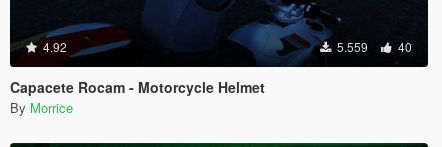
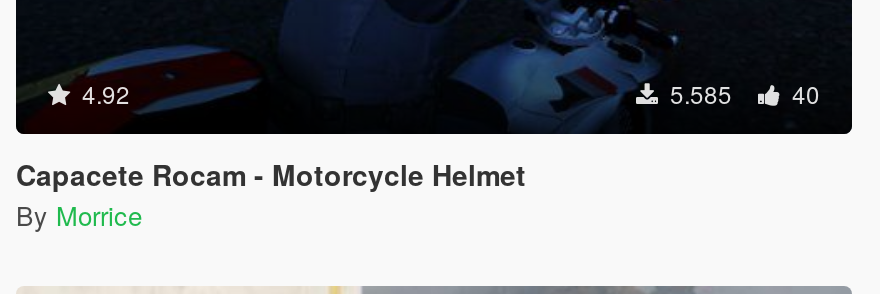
- 5.559 40
+ 5.585 40
